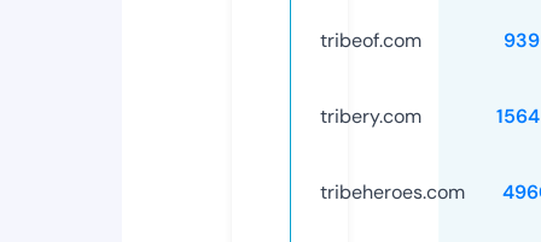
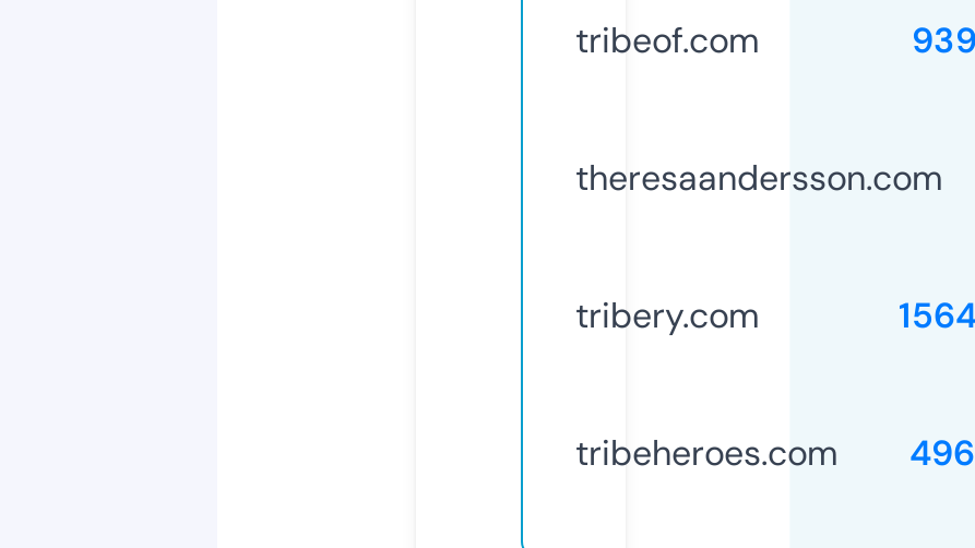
+ theresaandersson.com
